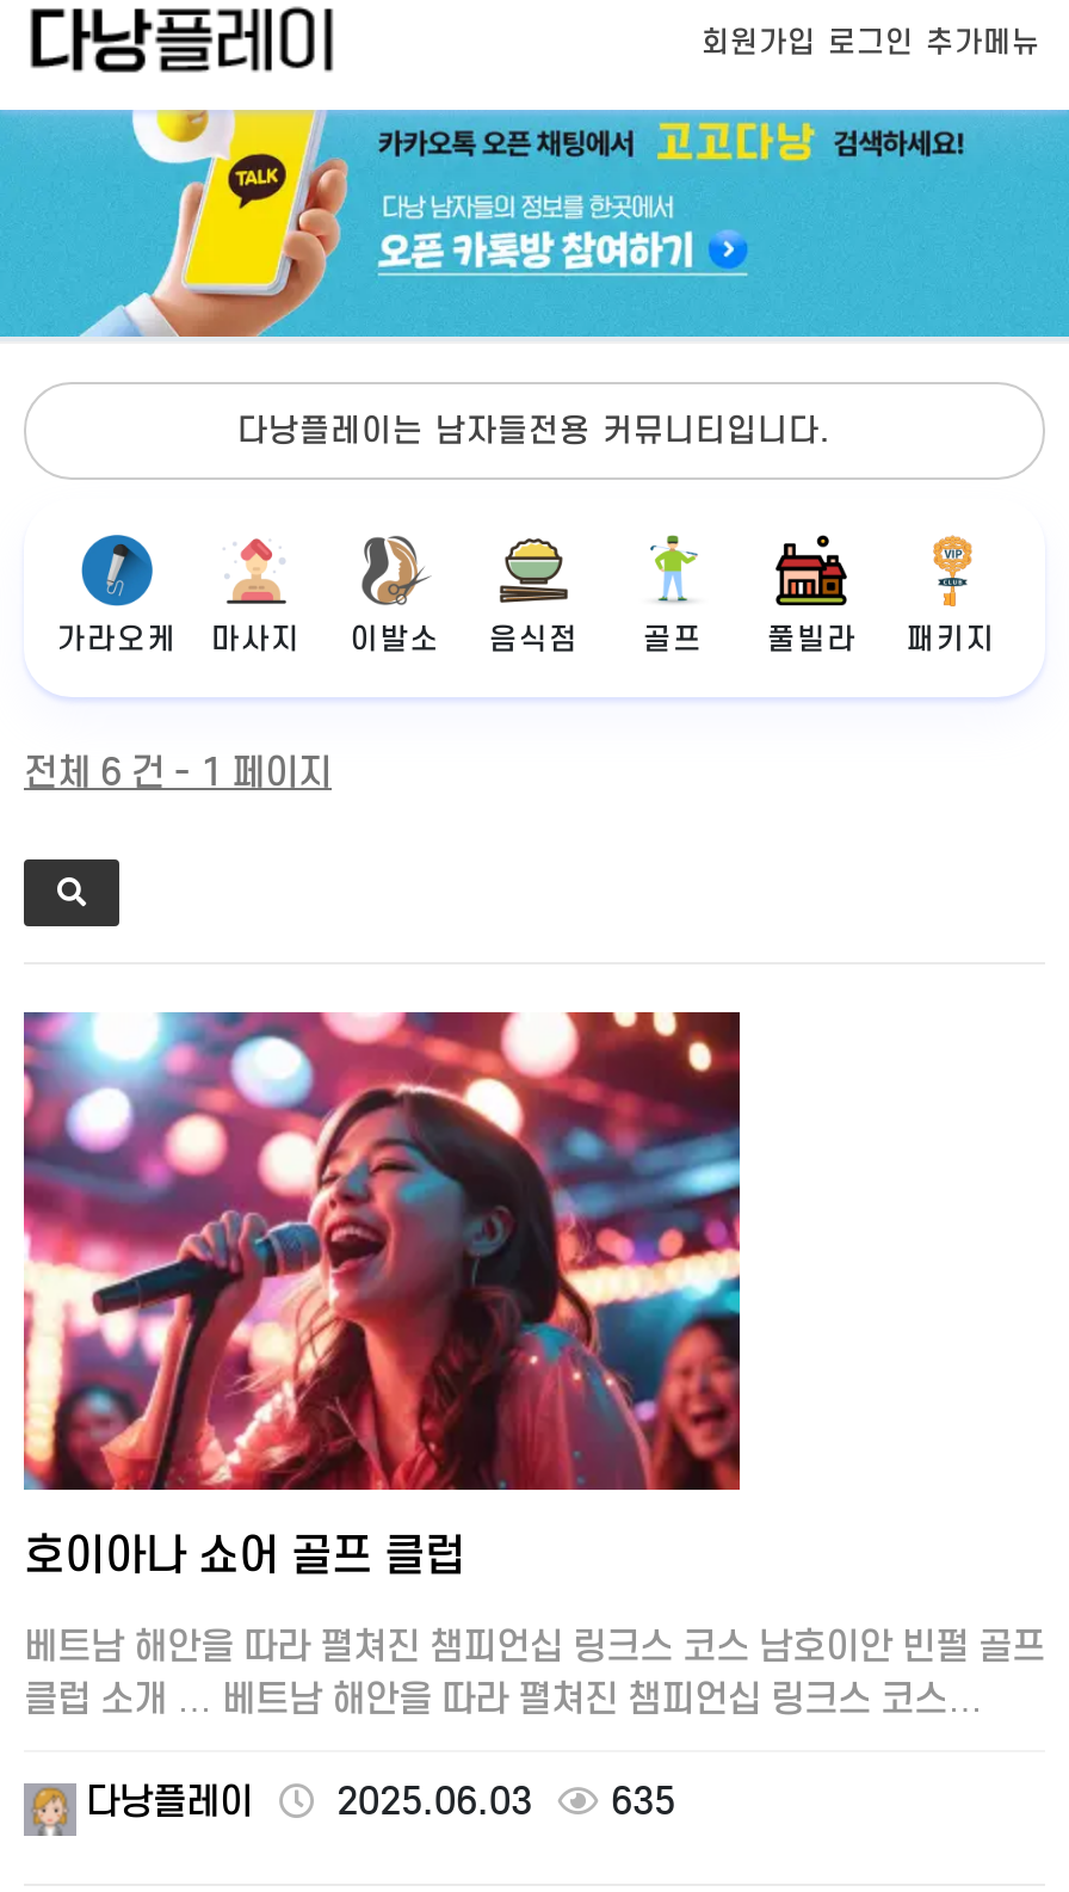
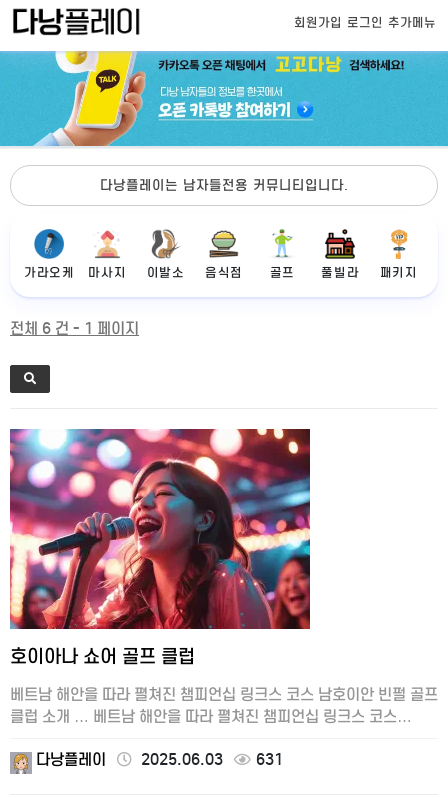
- 다낭플레이 2025.06.03 635
+ 다낭플레이 2025.06.03 631
